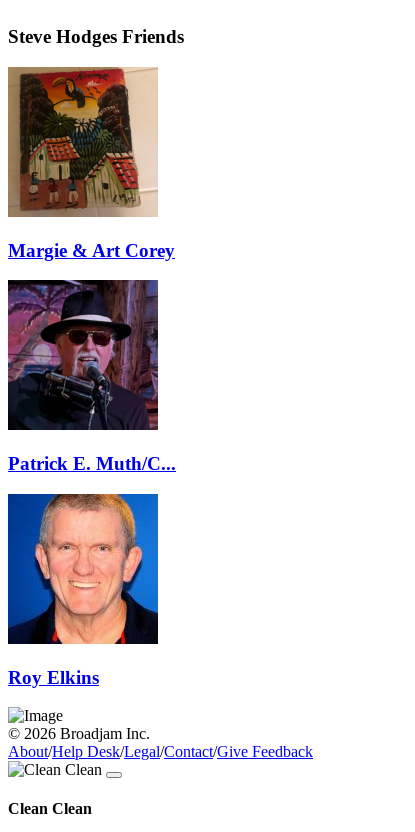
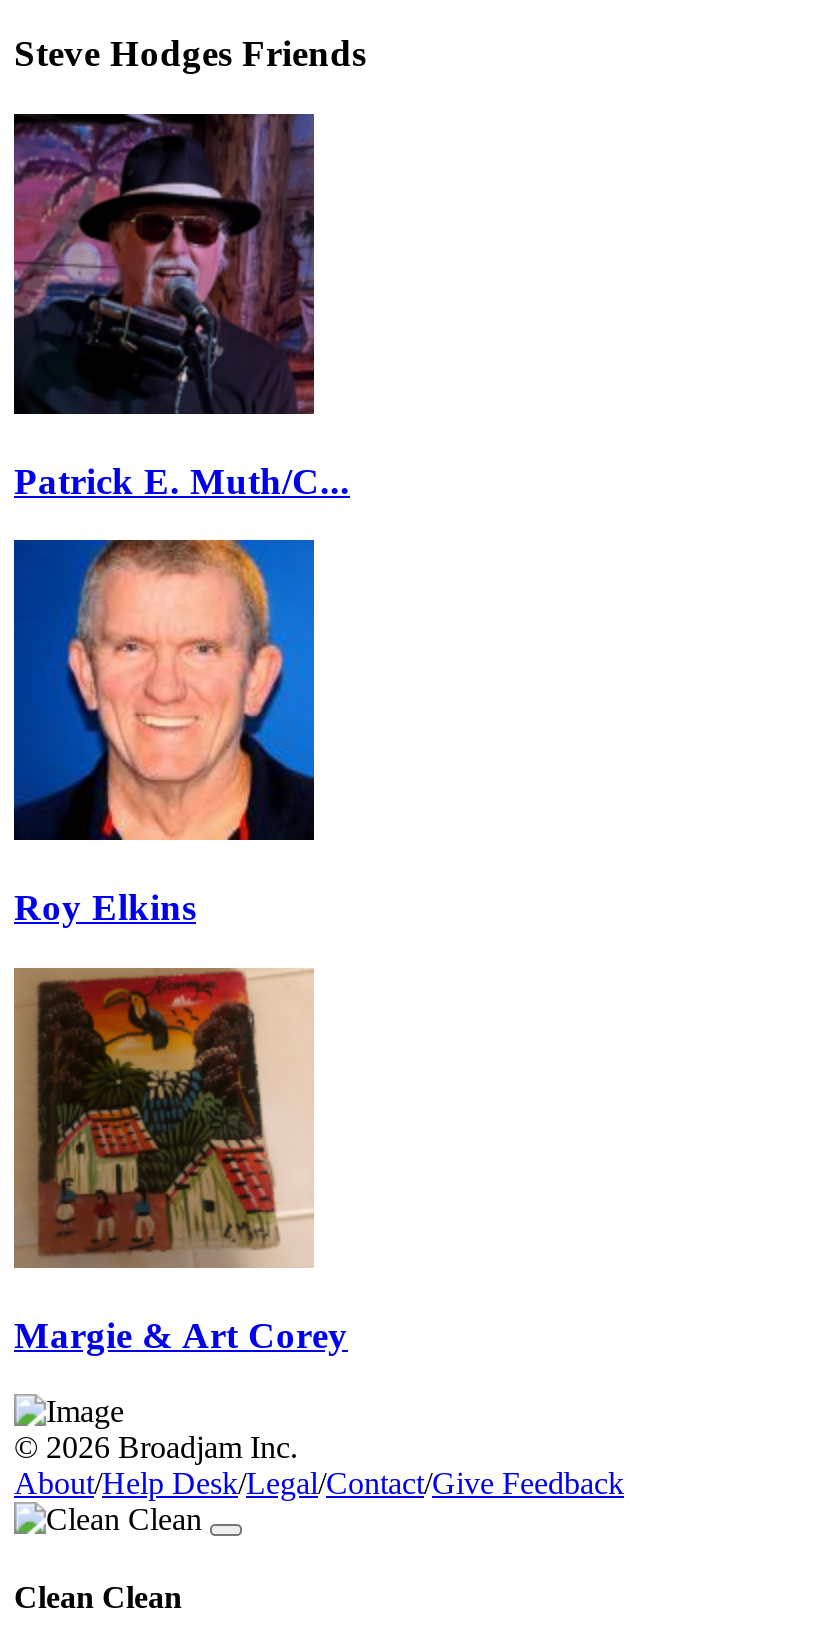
moved down: [image] | Margie & Art Corey

moved up: [image] | Patrick E. Muth/C... | Roy Elkins
